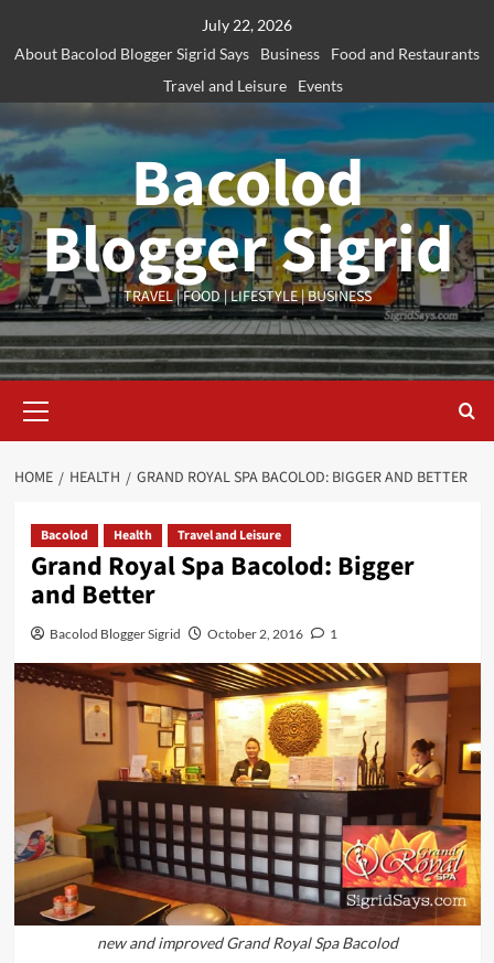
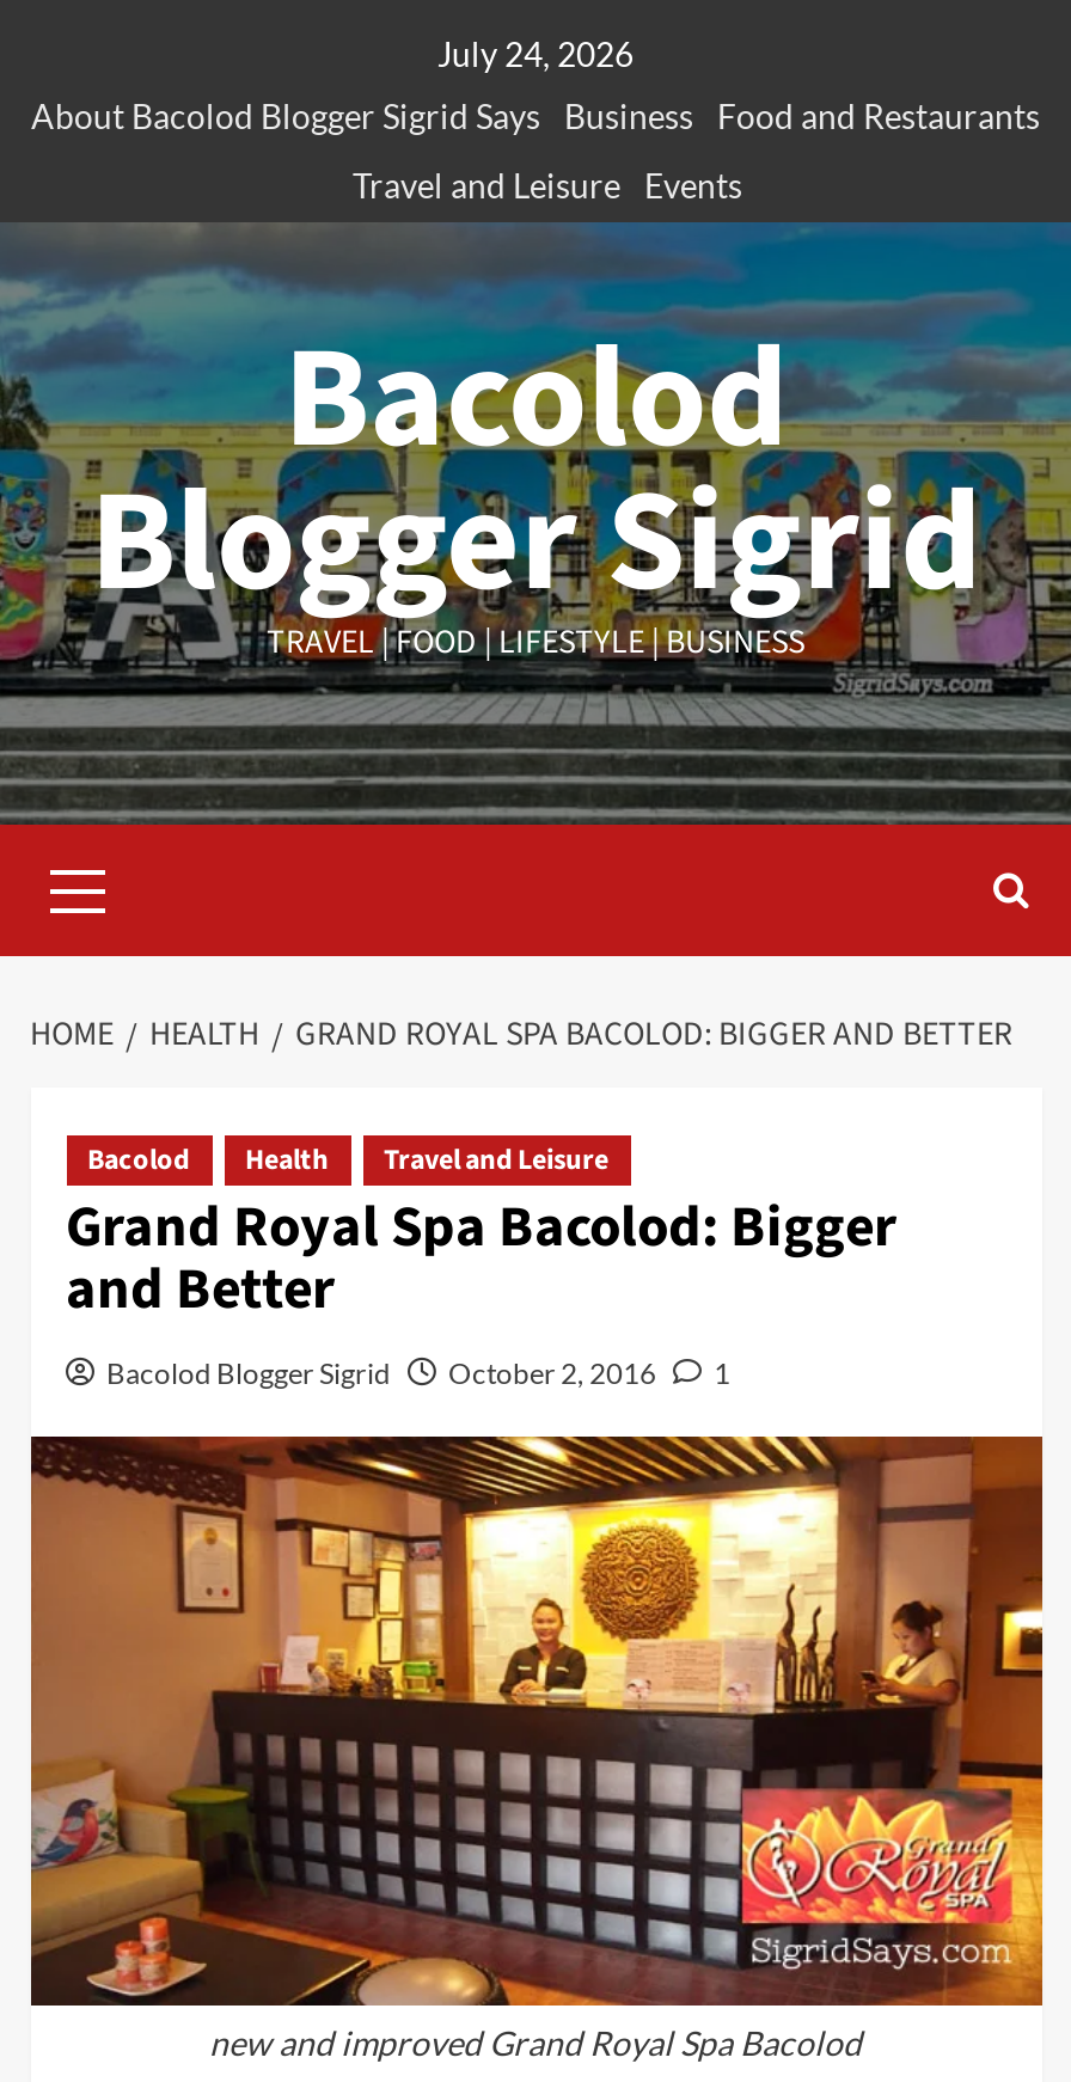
- July 22, 2026
+ July 24, 2026
